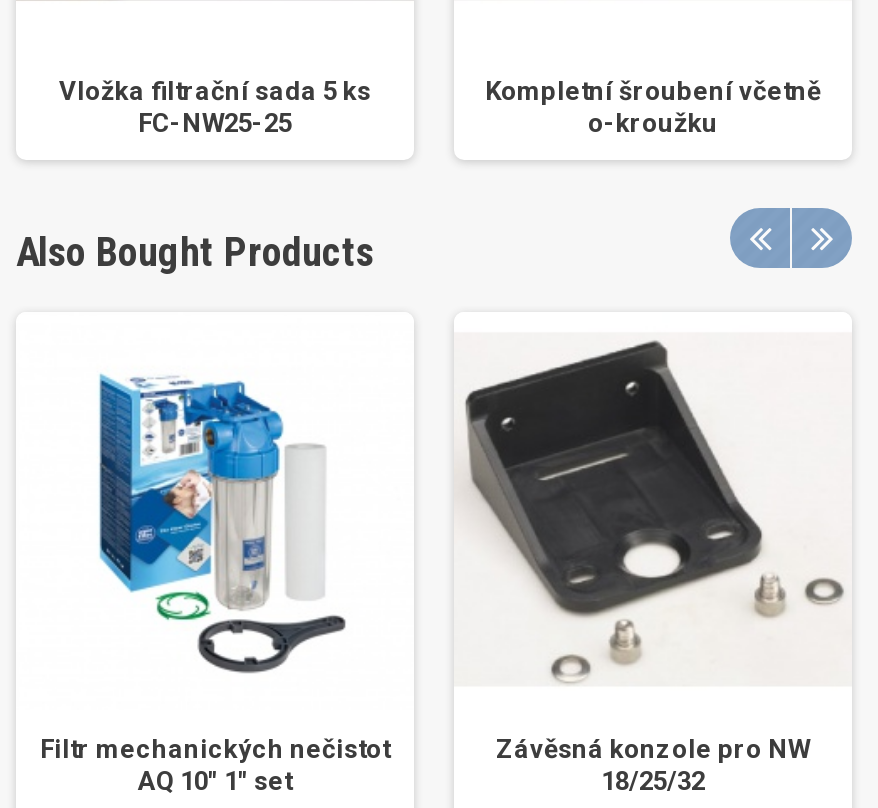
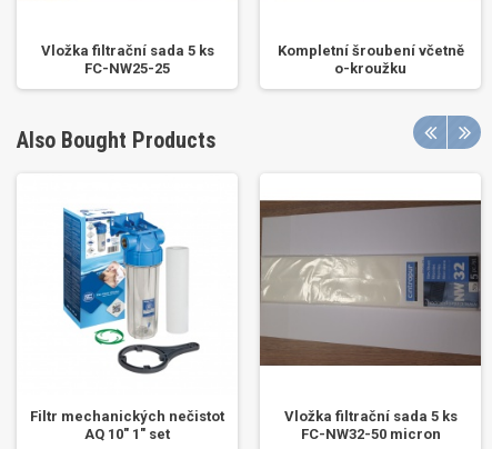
- [image]
- Závěsná konzole pro NW
- 18/25/32
+ [image]
+ Vložka filtrační sada 5 ks
+ FC-NW32-50 micron
